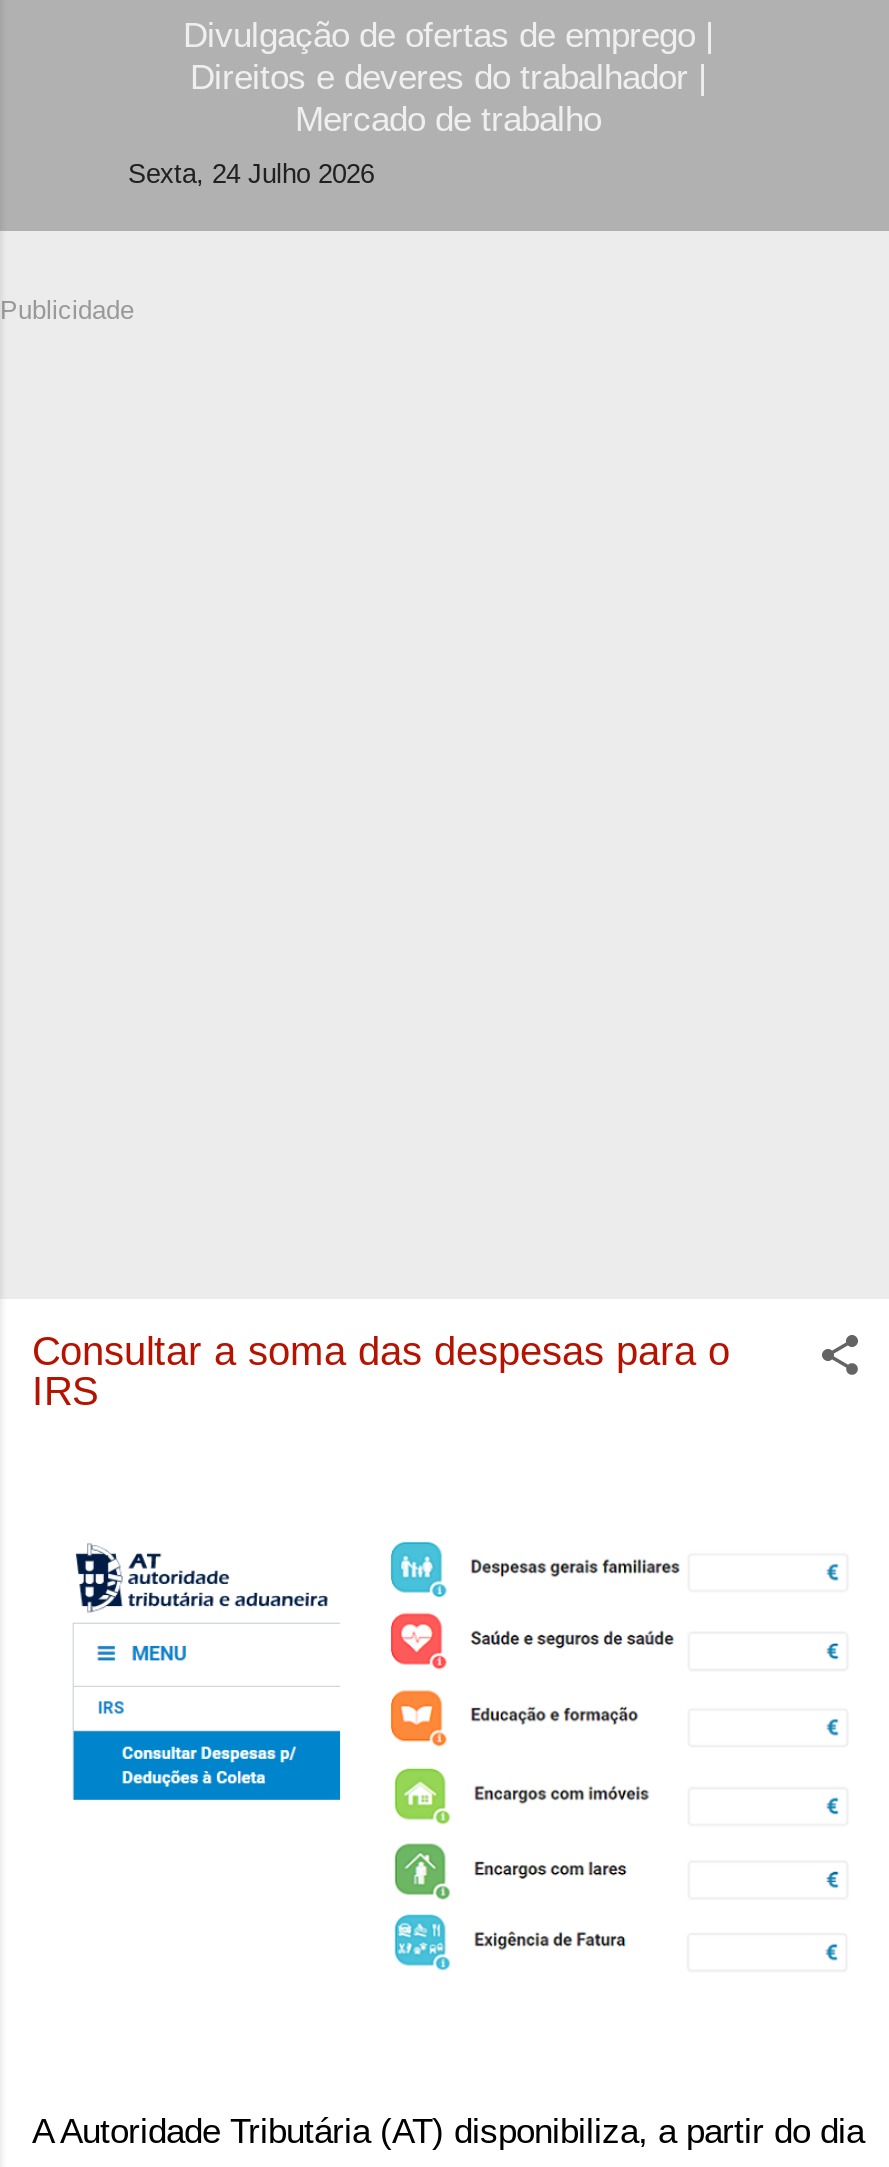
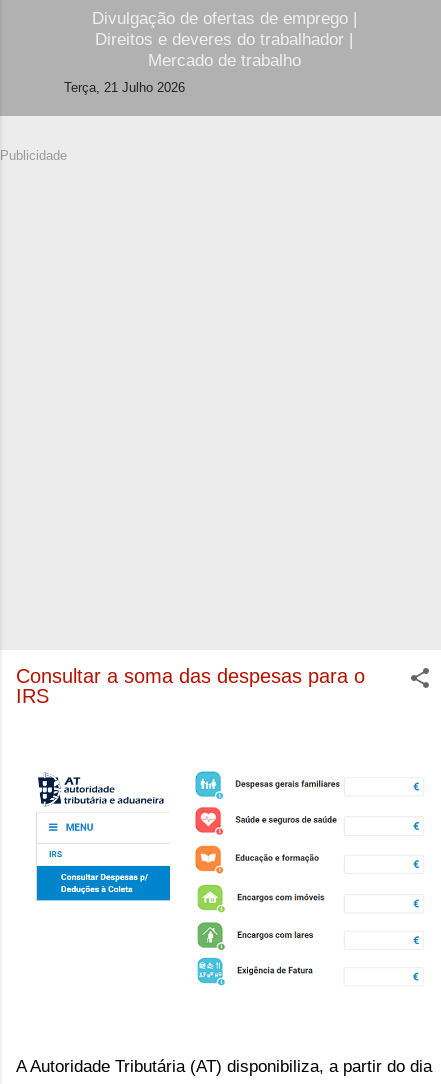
- Sexta, 24 Julho 2026
+ Terça, 21 Julho 2026
